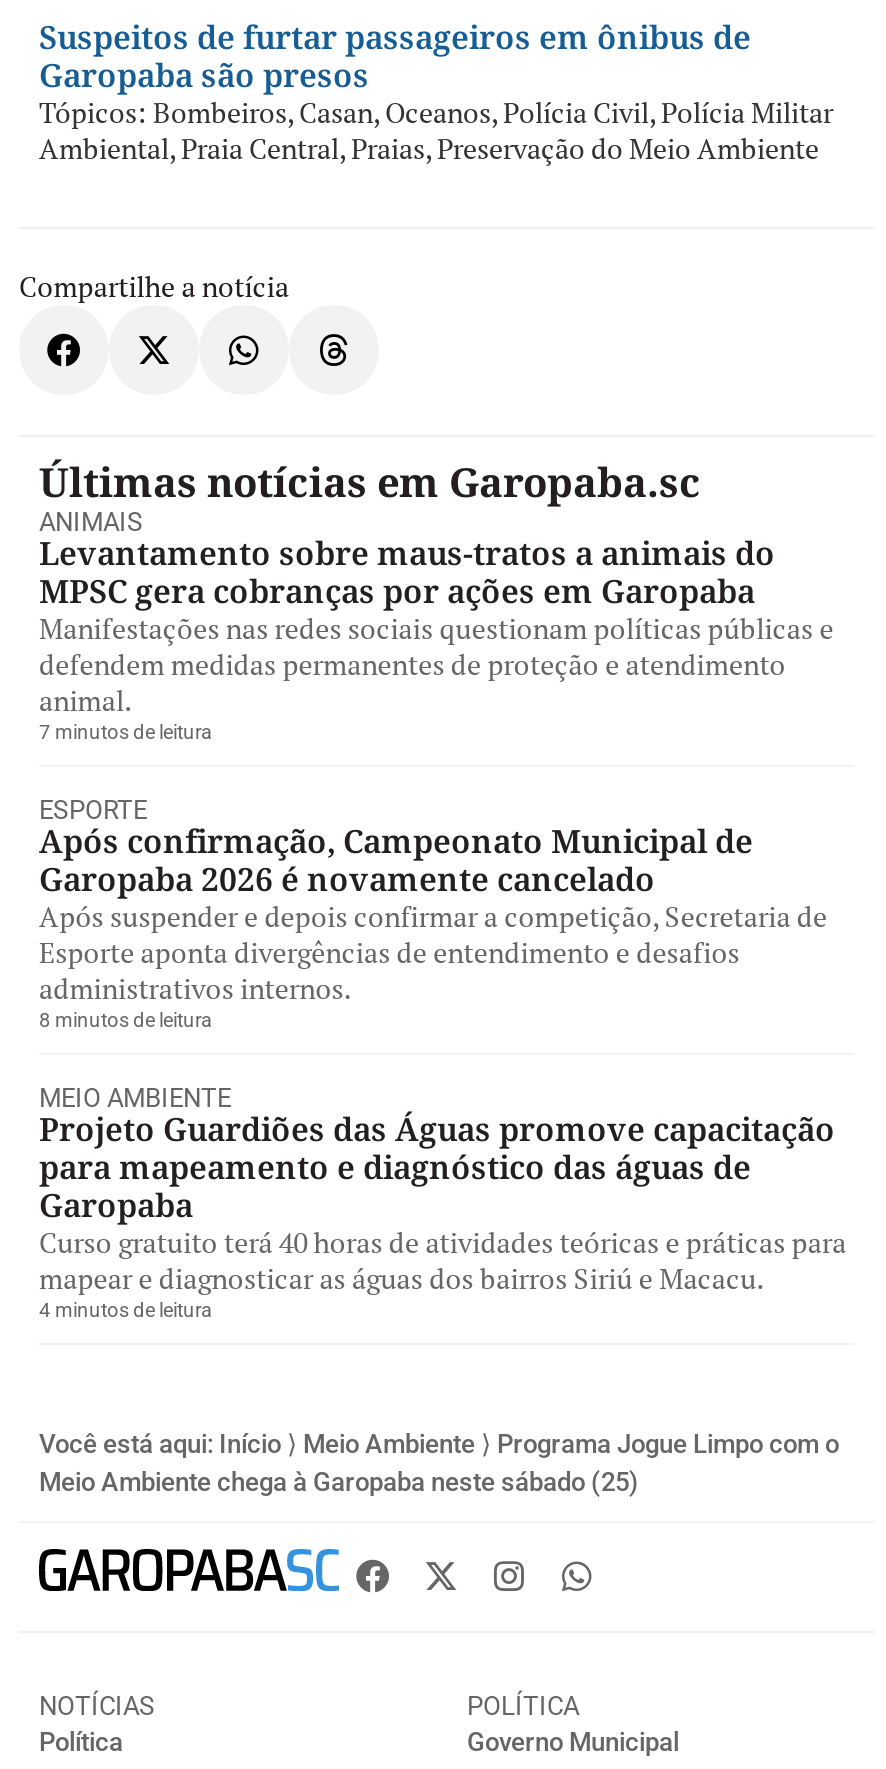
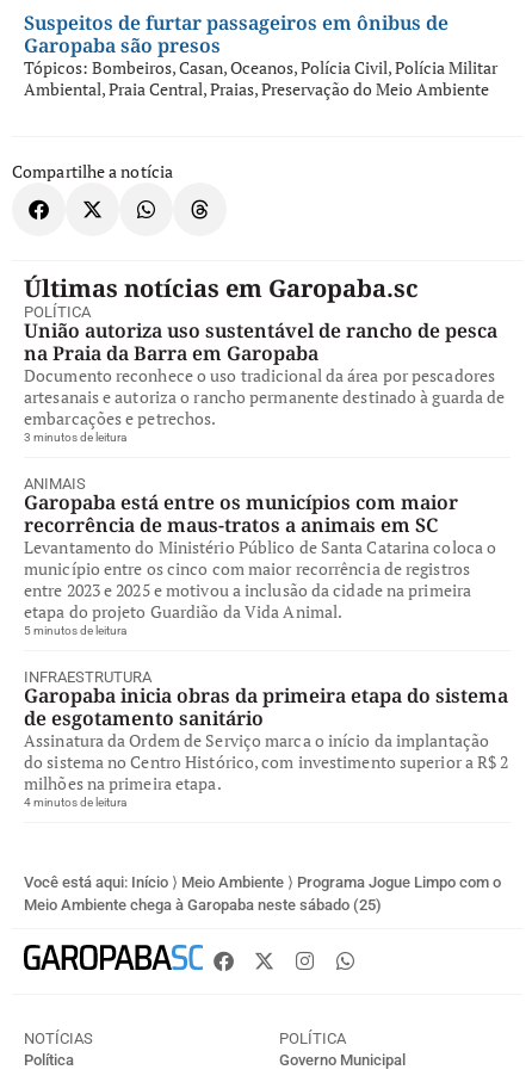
+ POLÍTICA
+ União autoriza uso sustentável de rancho de pesca
+ na Praia da Barra em Garopaba
+ Documento reconhece o uso tradicional da área por pescadores
+ artesanais e autoriza o rancho permanente destinado à guarda de
+ embarcações e petrechos.
+ 3 minutos de leitura

moved down: ANIMAIS

- Levantamento sobre maus-tratos a animais do
- MPSC gera cobranças por ações em Garopaba
- Manifestações nas redes sociais questionam políticas públicas e
- defendem medidas permanentes de proteção e atendimento
- animal.
- 7 minutos de leitura
- ESPORTE
- Após confirmação, Campeonato Municipal de
- Garopaba 2026 é novamente cancelado
- Após suspender e depois confirmar a competição, Secretaria de
- Esporte aponta divergências de entendimento e desafios
- administrativos internos.
- 8 minutos de leitura
- MEIO AMBIENTE
- Projeto Guardiões das Águas promove capacitação
- para mapeamento e diagnóstico das águas de
- Garopaba
- Curso gratuito terá 40 horas de atividades teóricas e práticas para
- mapear e diagnosticar as águas dos bairros Siriú e Macacu.
+ Garopaba está entre os municípios com maior
+ recorrência de maus-tratos a animais em SC
+ Levantamento do Ministério Público de Santa Catarina coloca o
+ município entre os cinco com maior recorrência de registros
+ entre 2023 e 2025 e motivou a inclusão da cidade na primeira
+ etapa do projeto Guardião da Vida Animal.
+ 5 minutos de leitura
+ INFRAESTRUTURA
+ Garopaba inicia obras da primeira etapa do sistema
+ de esgotamento sanitário
+ Assinatura da Ordem de Serviço marca o início da implantação
+ do sistema no Centro Histórico, com investimento superior a R$ 2
+ milhões na primeira etapa.
